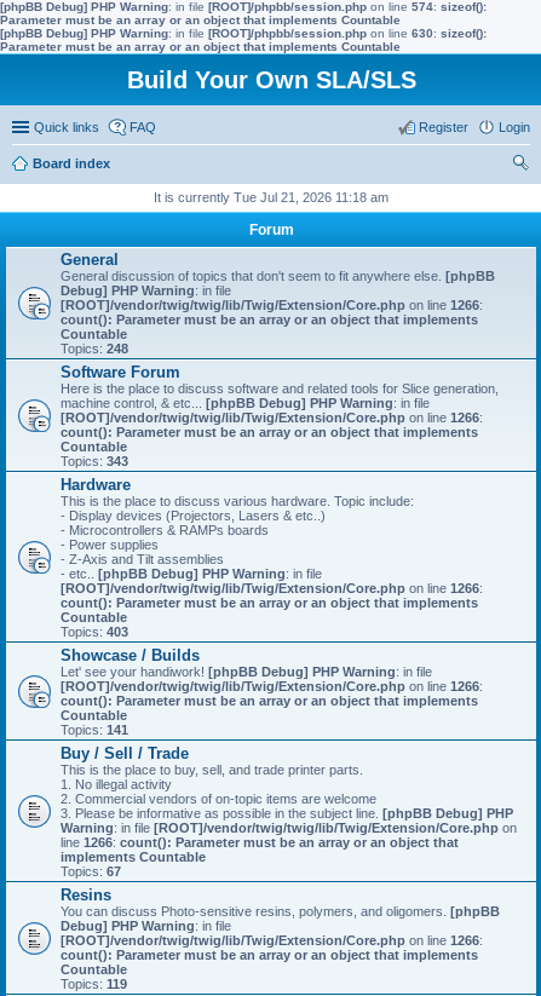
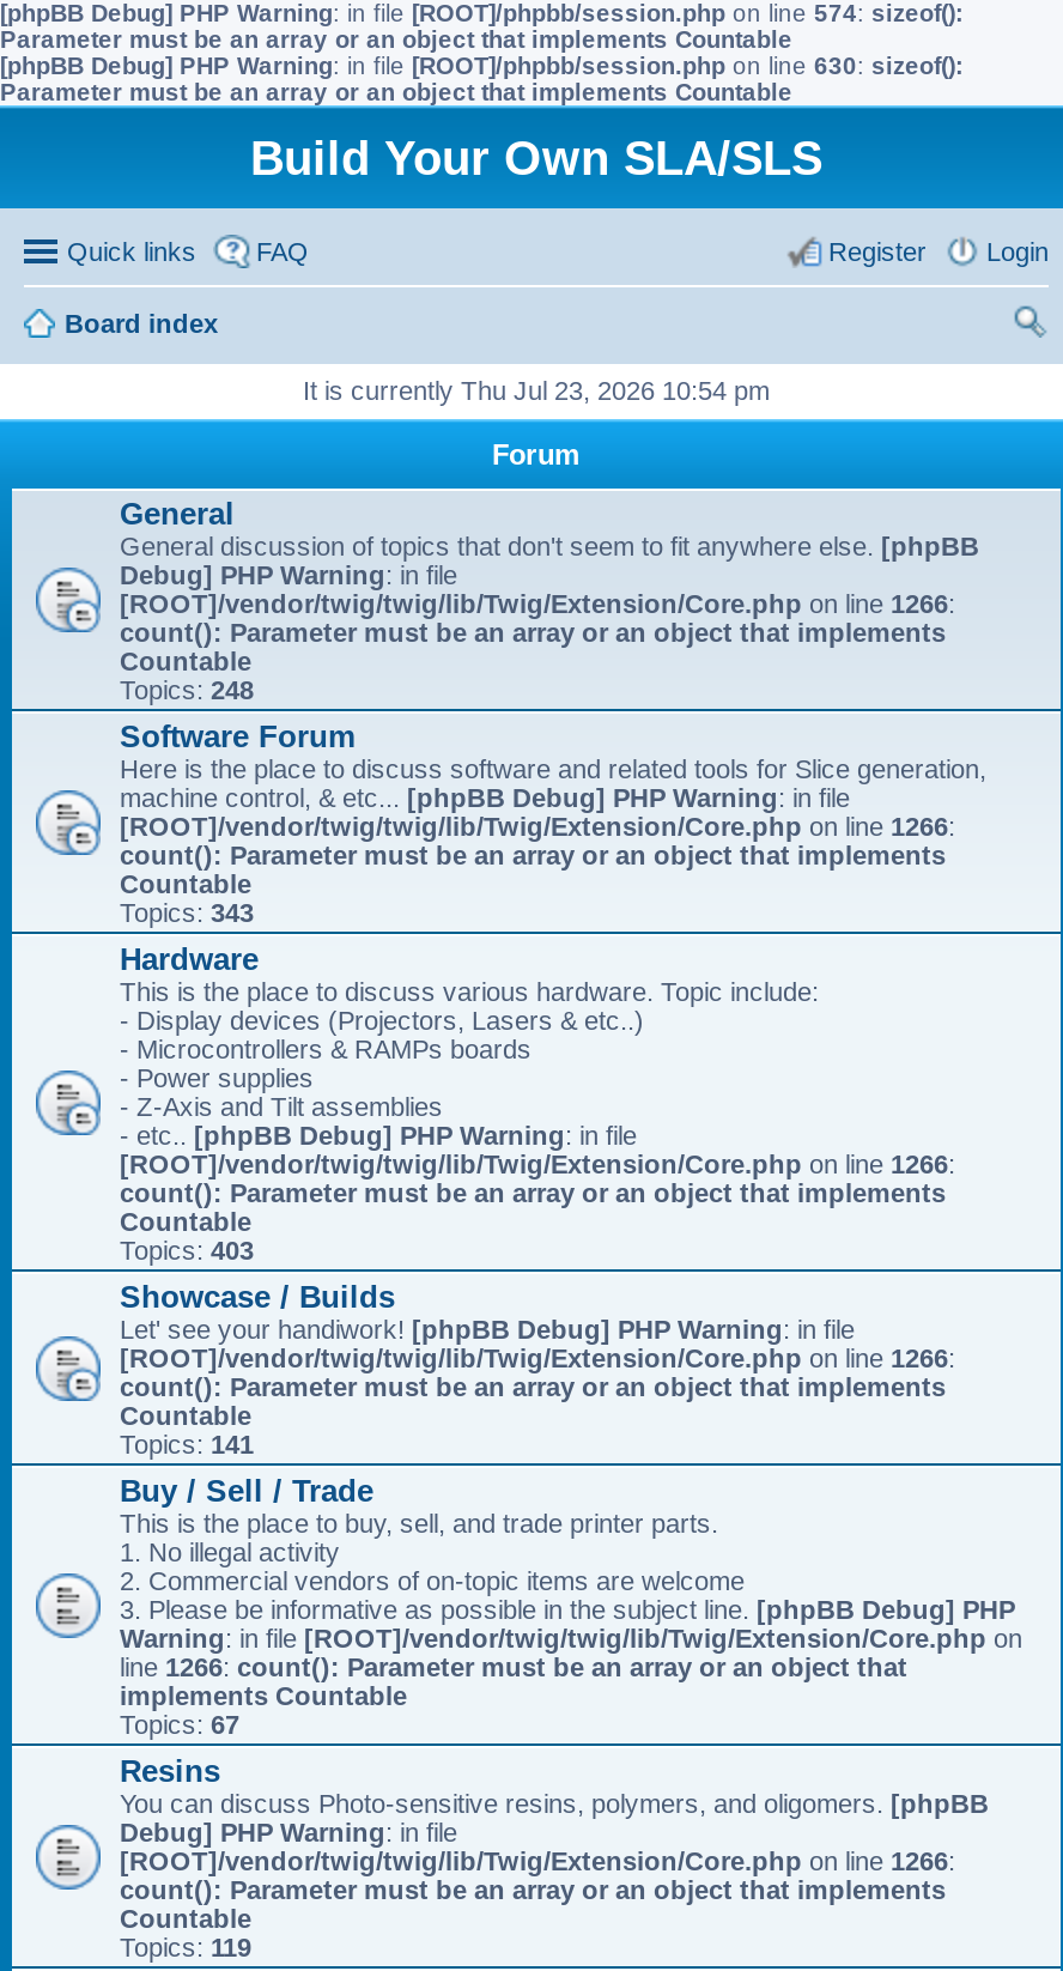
- It is currently Tue Jul 21, 2026 11:18 am
+ It is currently Thu Jul 23, 2026 10:54 pm
